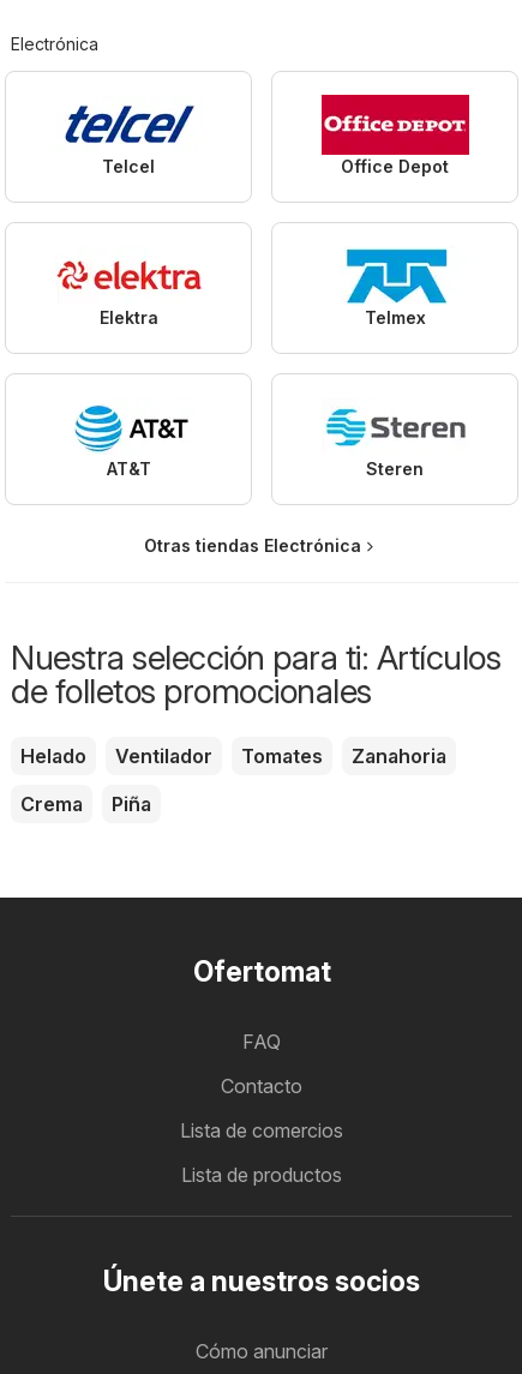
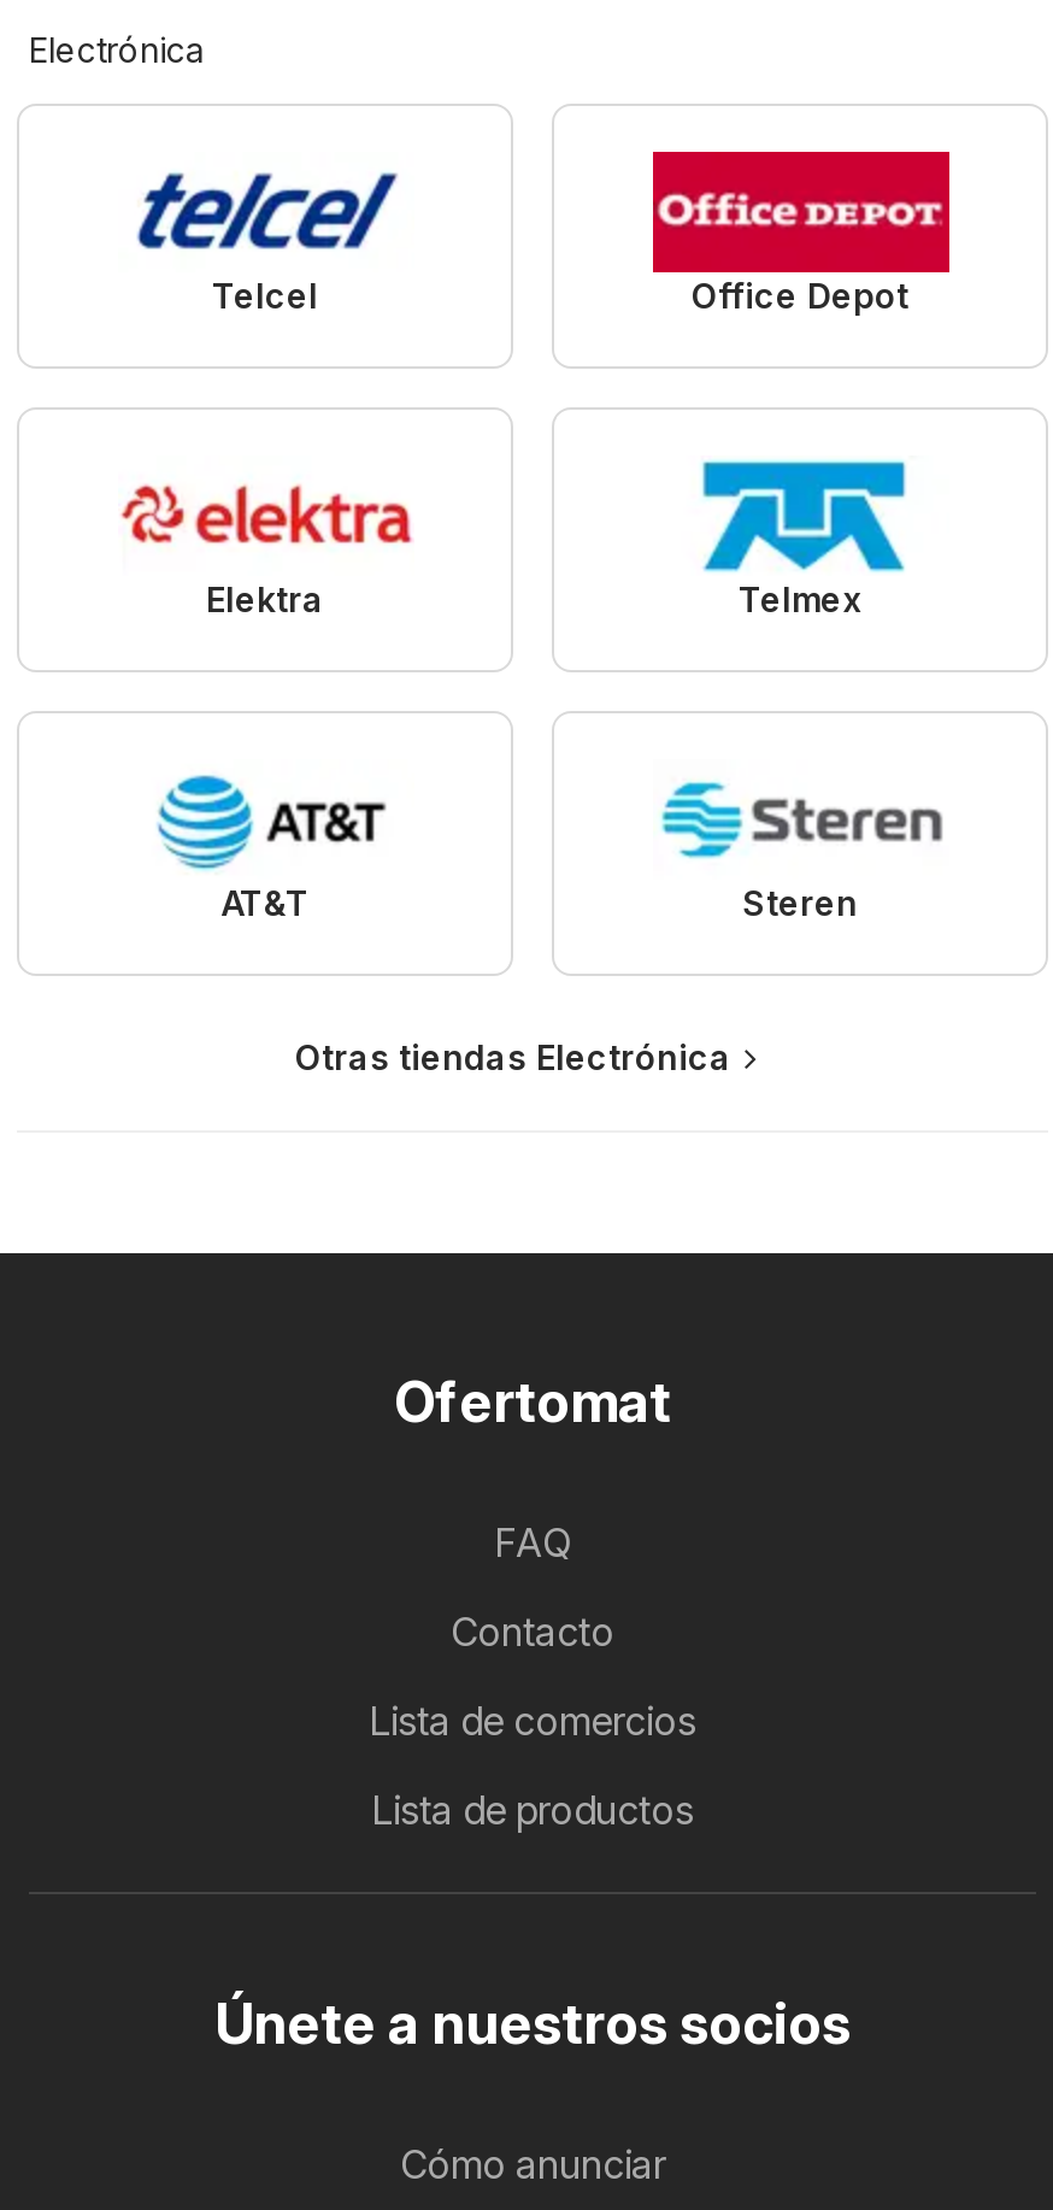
- Nuestra selección para ti: Artículos
- de folletos promocionales
- Helado
- Ventilador
- Tomates
- Zanahoria
- Crema
- Piña
